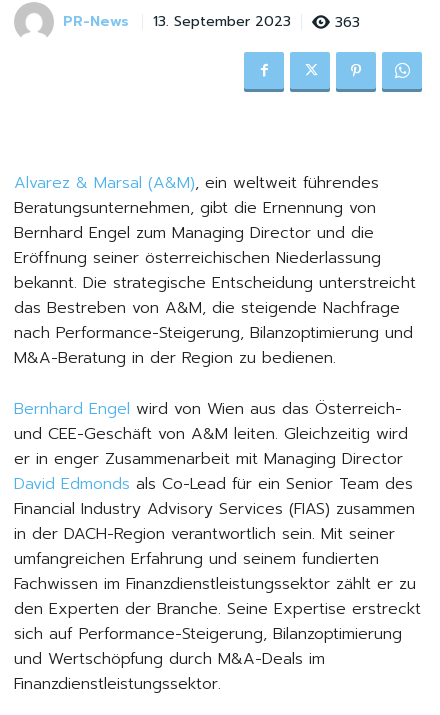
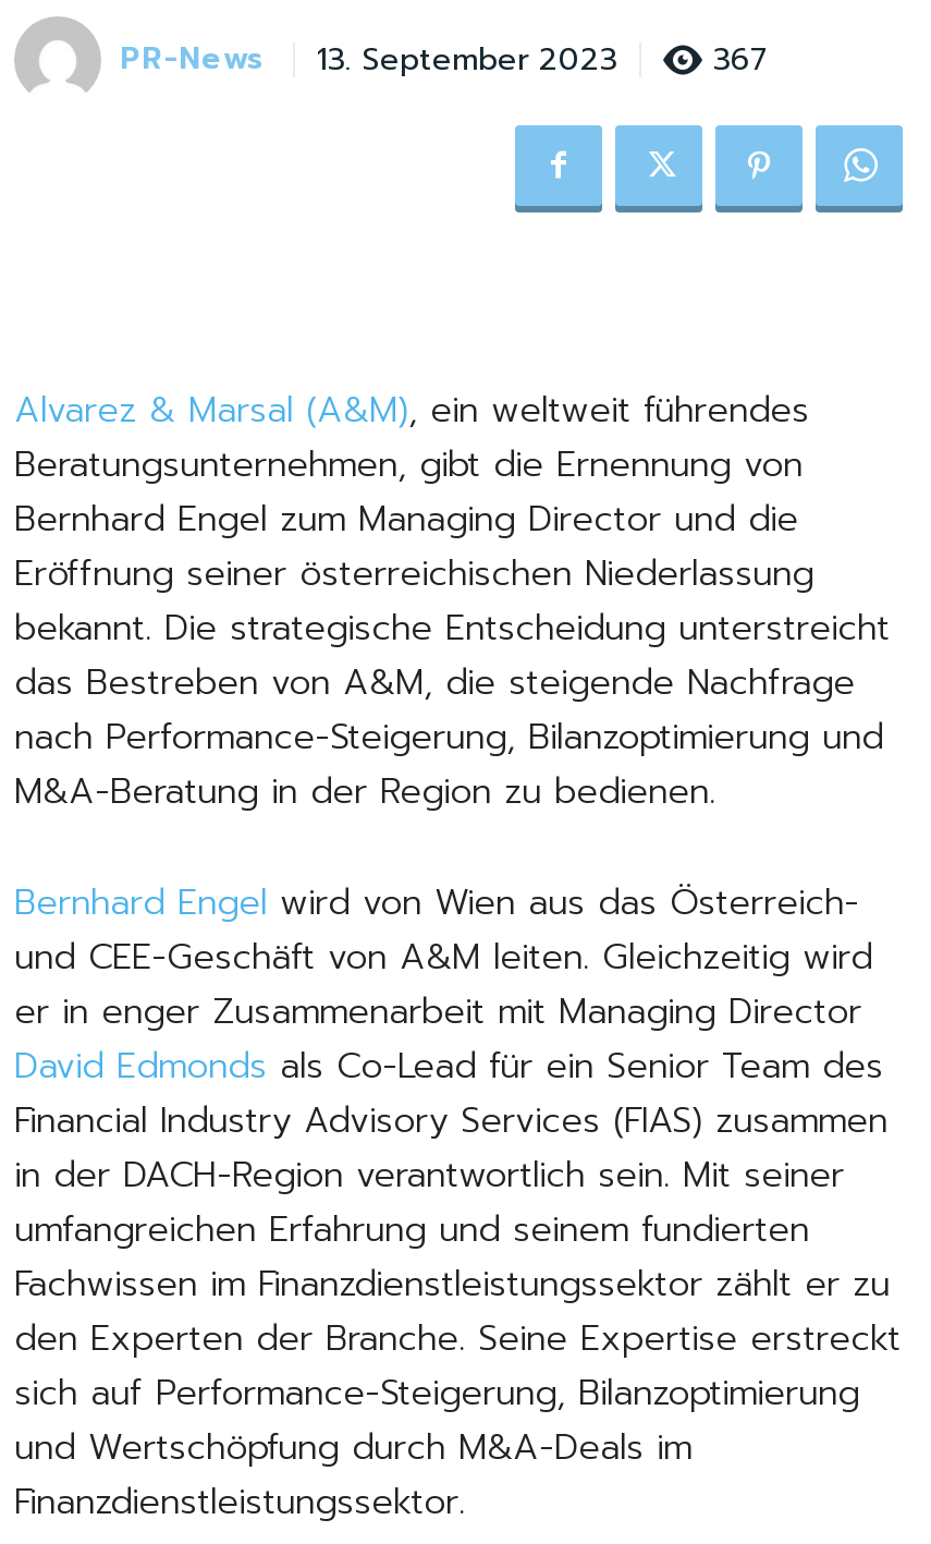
- 363
+ 367
